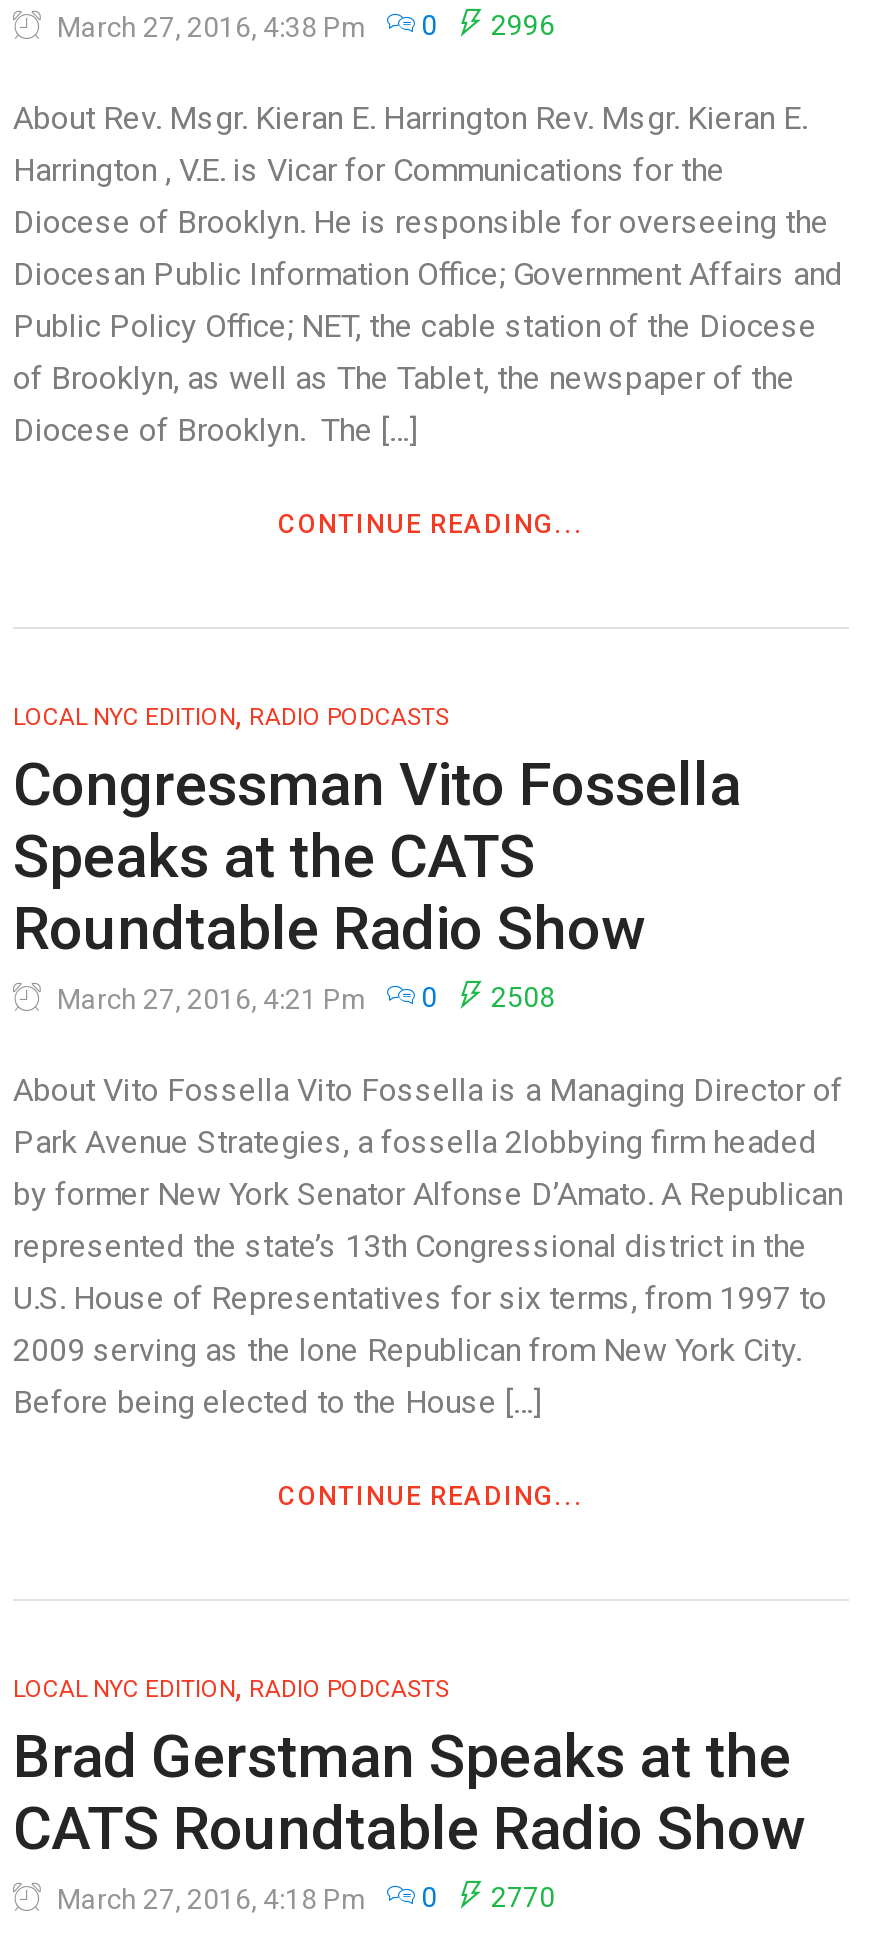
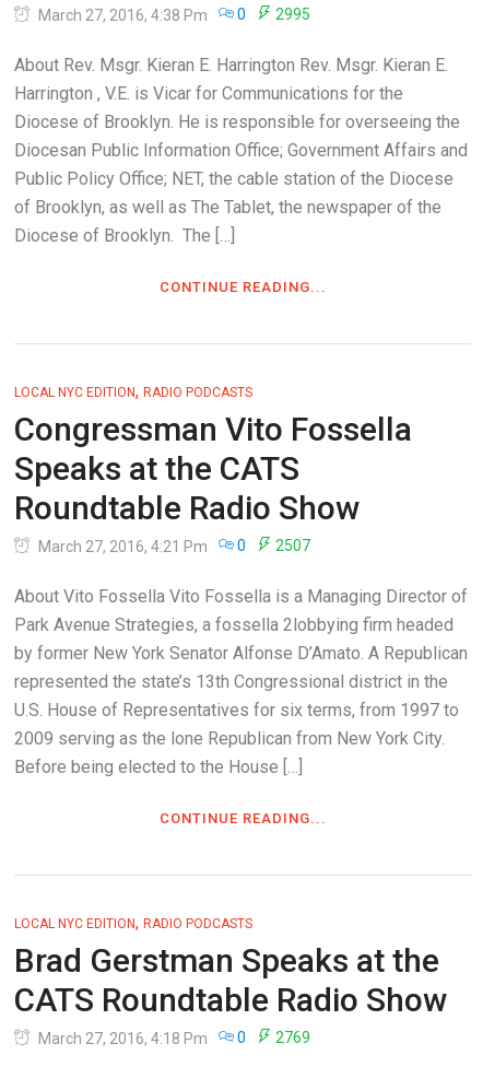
- March 27, 2016, 4:38 Pm 0 2996
+ March 27, 2016, 4:38 Pm 0 2995

- March 27, 2016, 4:21 Pm 0 2508
+ March 27, 2016, 4:21 Pm 0 2507

- March 27, 2016, 4:18 Pm 0 2770
+ March 27, 2016, 4:18 Pm 0 2769
